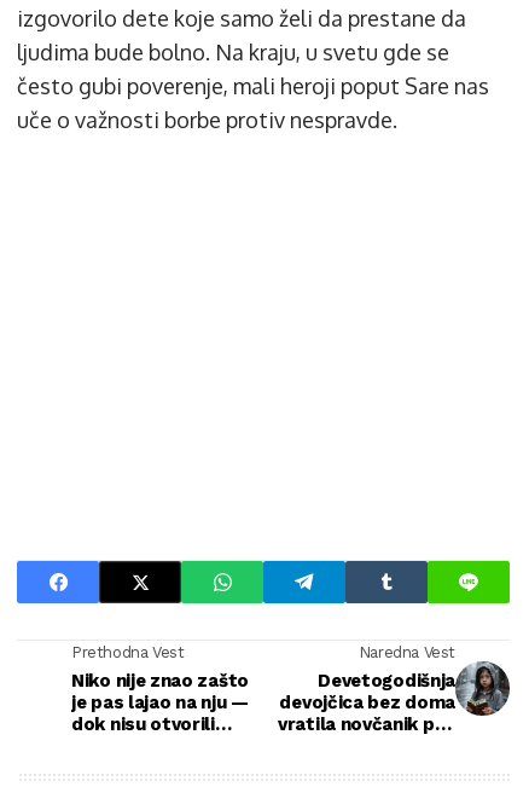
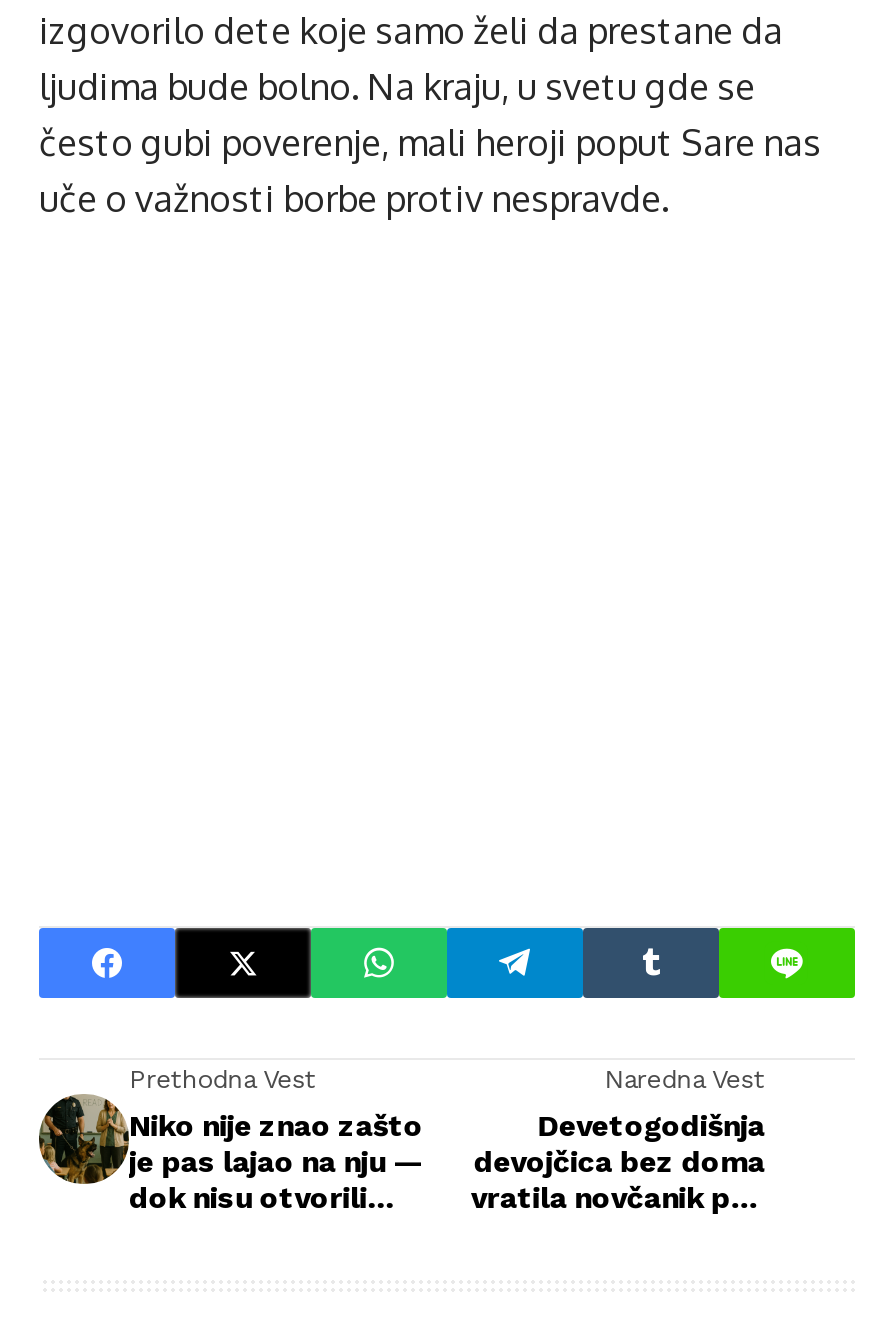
+ [image]

- [image]
